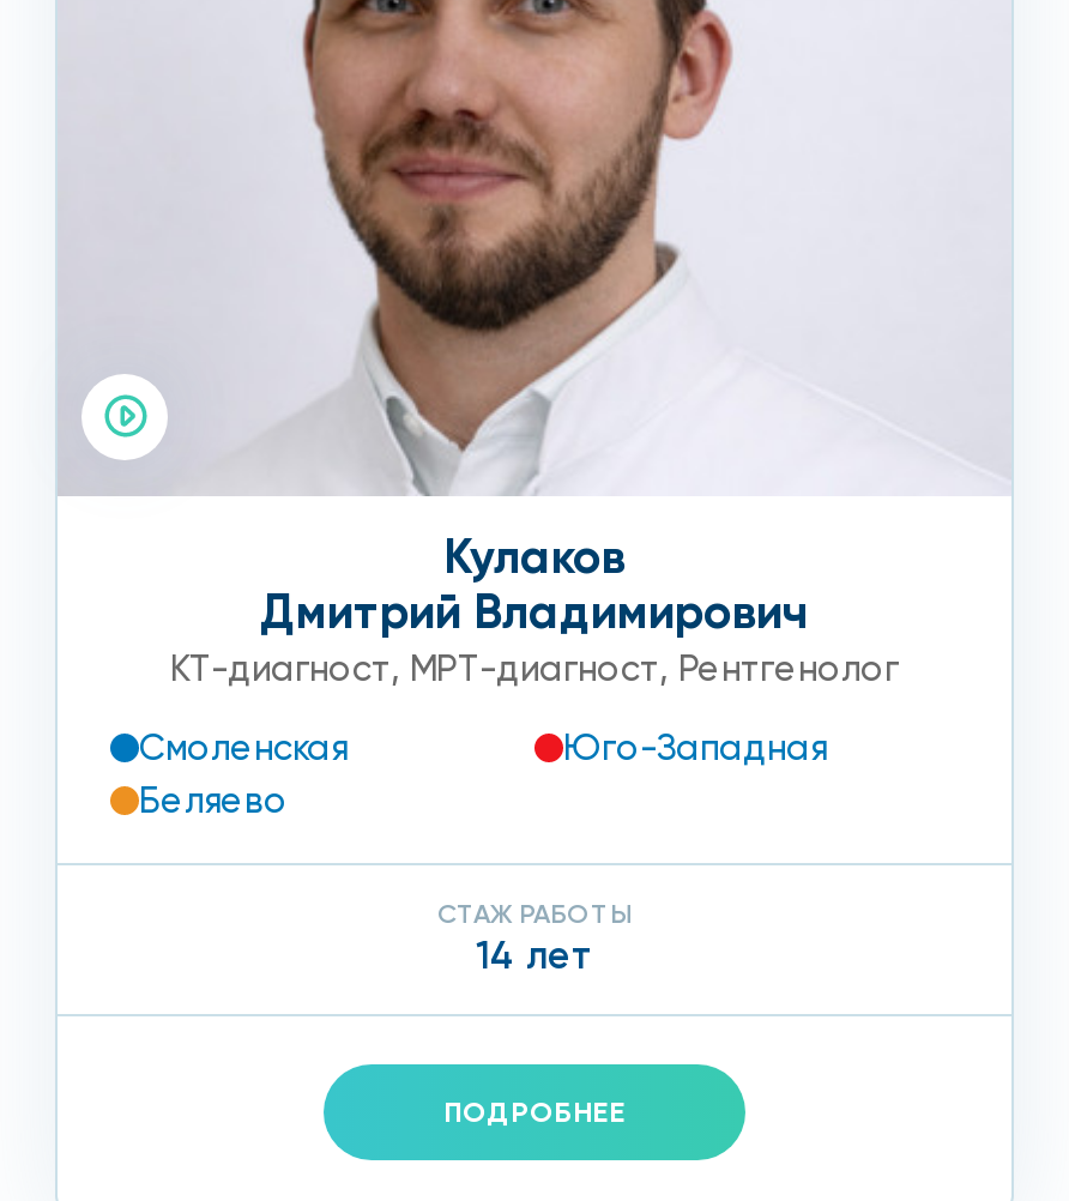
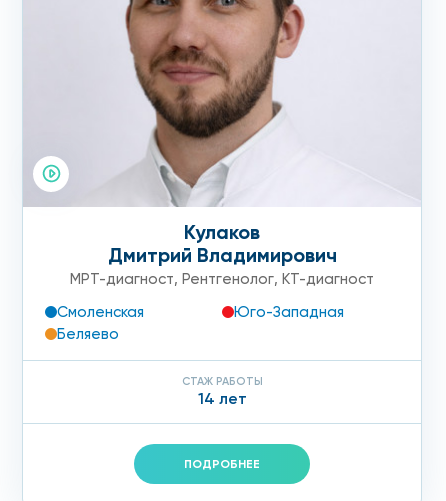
- КТ-диагност, МРТ-диагност, Рентгенолог
+ МРТ-диагност, Рентгенолог, КТ-диагност
